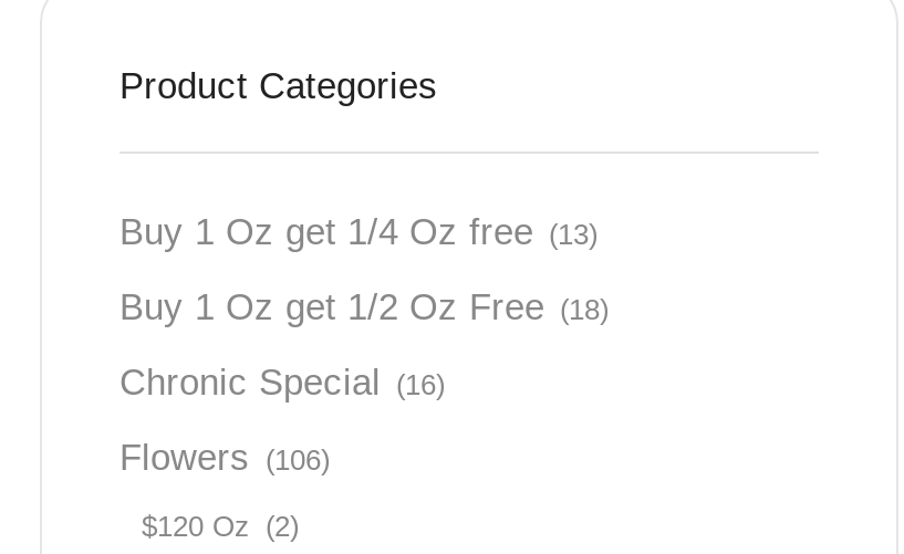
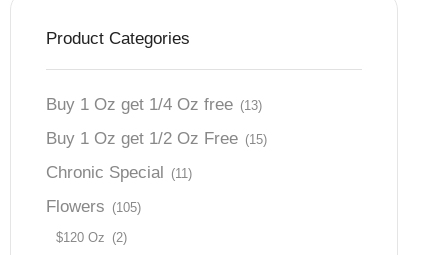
- Buy 1 Oz get 1/2 Oz Free (18)
+ Buy 1 Oz get 1/2 Oz Free (15)

- Chronic Special (16)
+ Chronic Special (11)

- Flowers (106)
+ Flowers (105)
